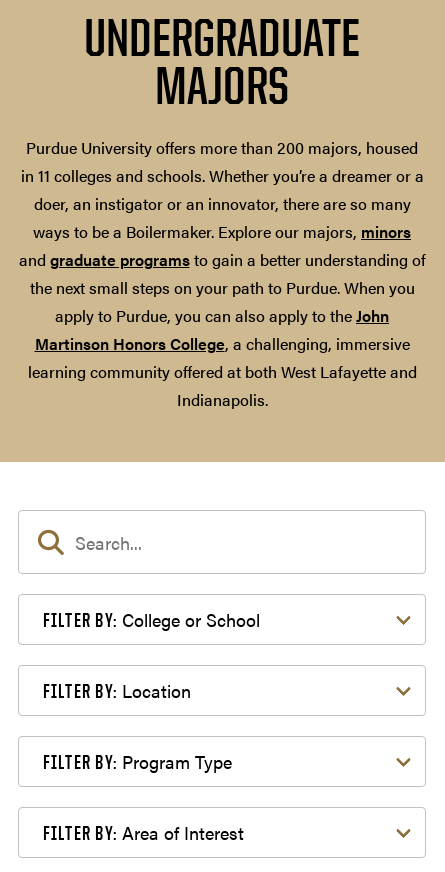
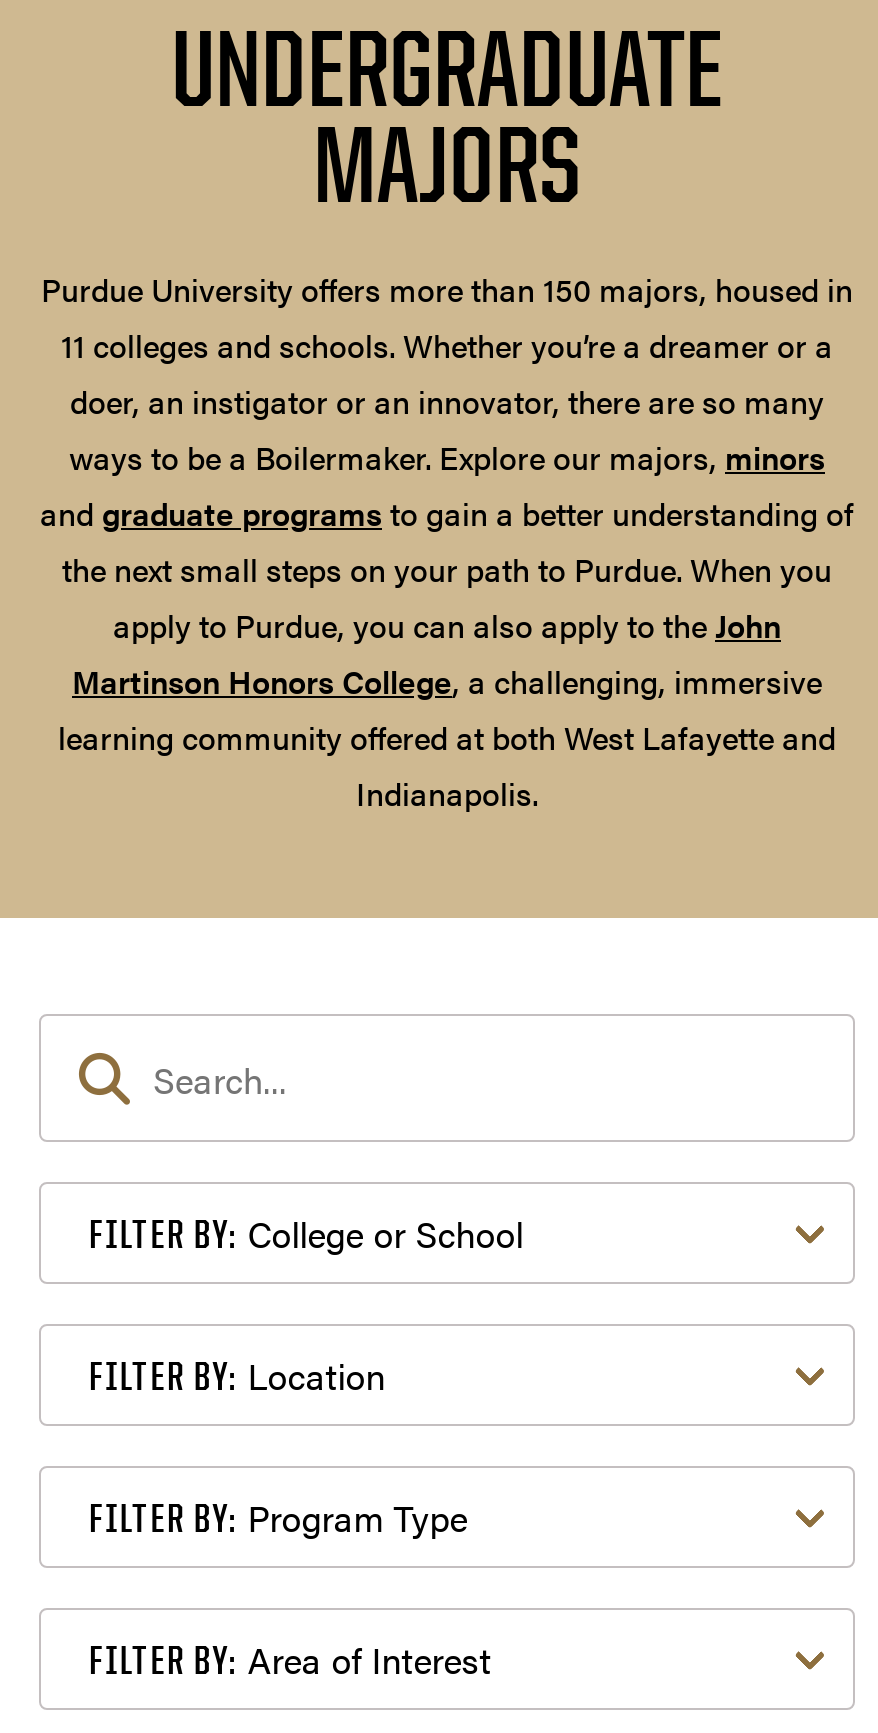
- Purdue University offers more than 200 majors, housed
- in 11 colleges and schools. Whether you’re a dreamer or a
+ Purdue University offers more than 150 majors, housed in
+ 11 colleges and schools. Whether you’re a dreamer or a
